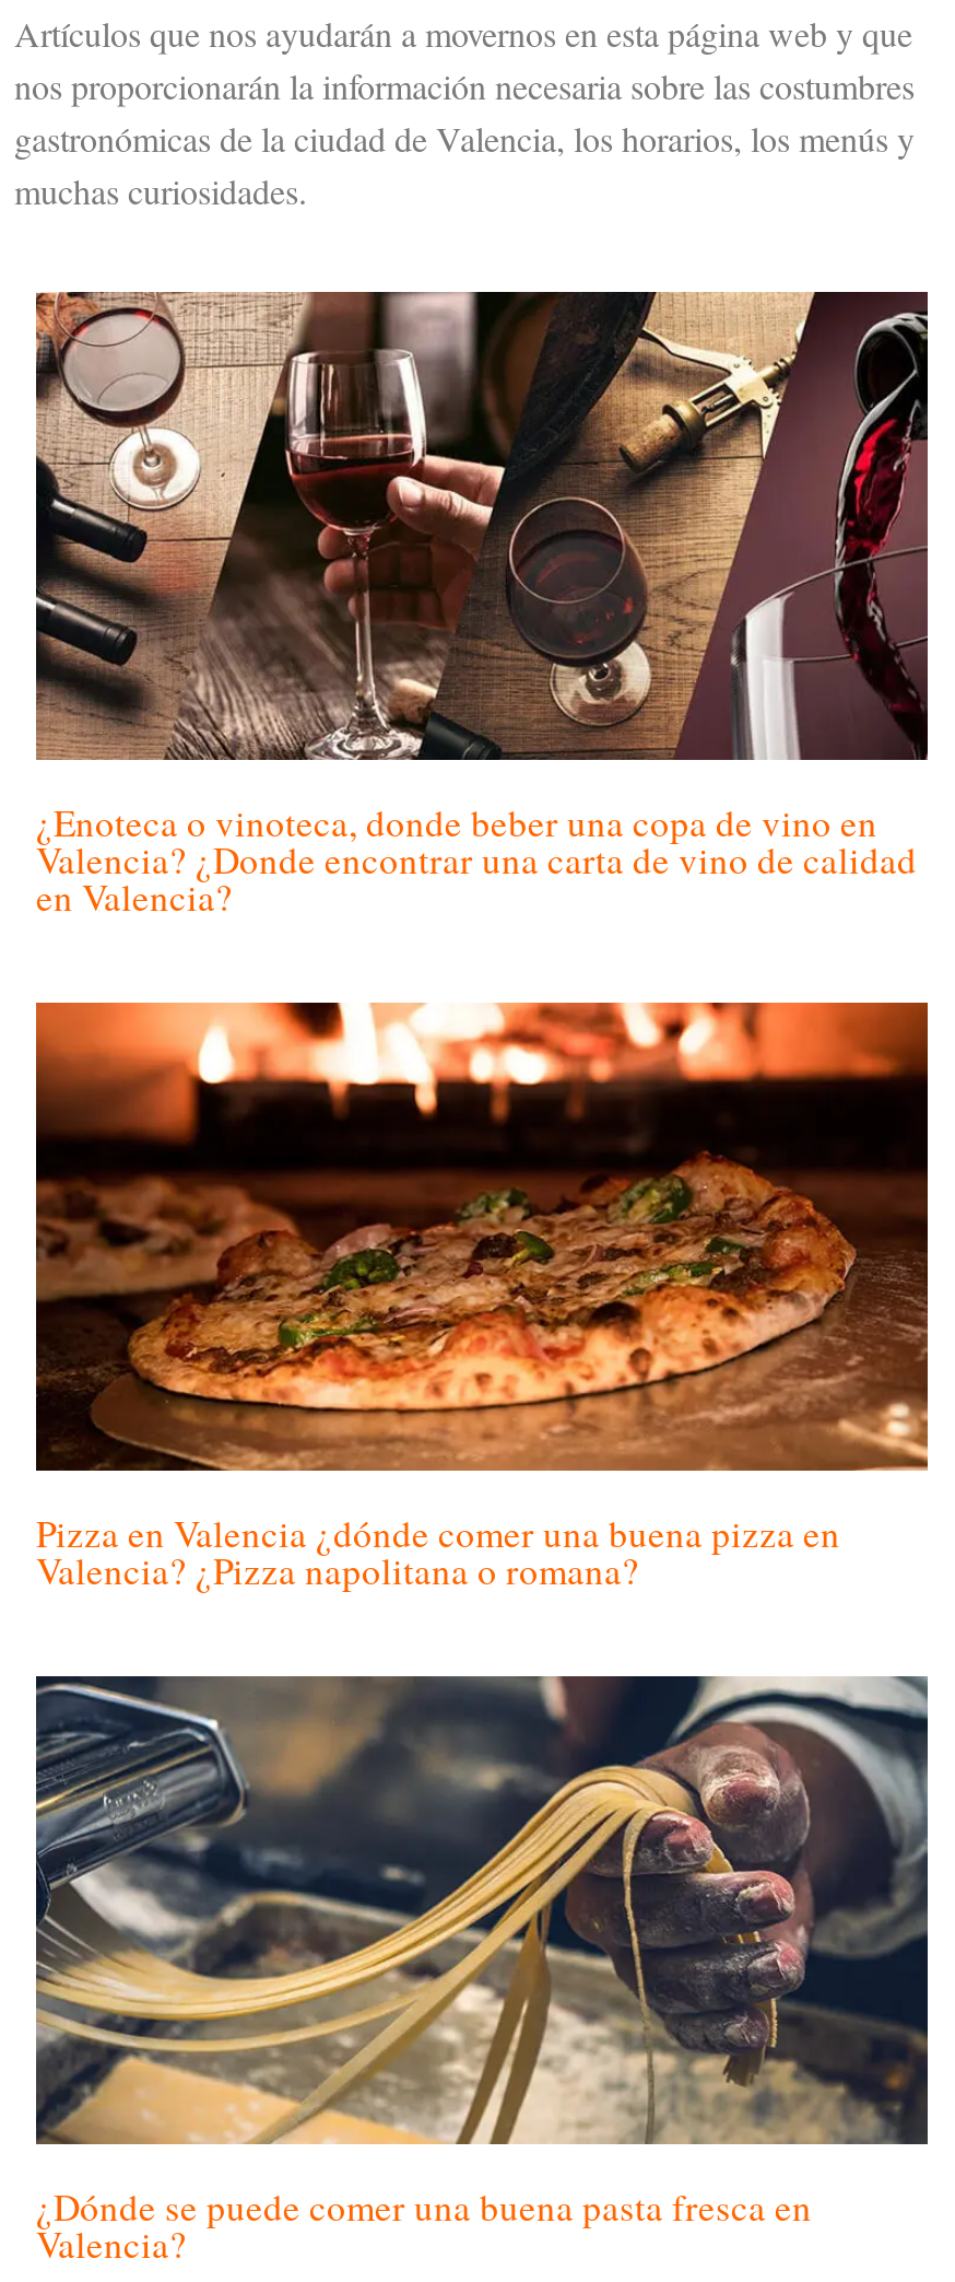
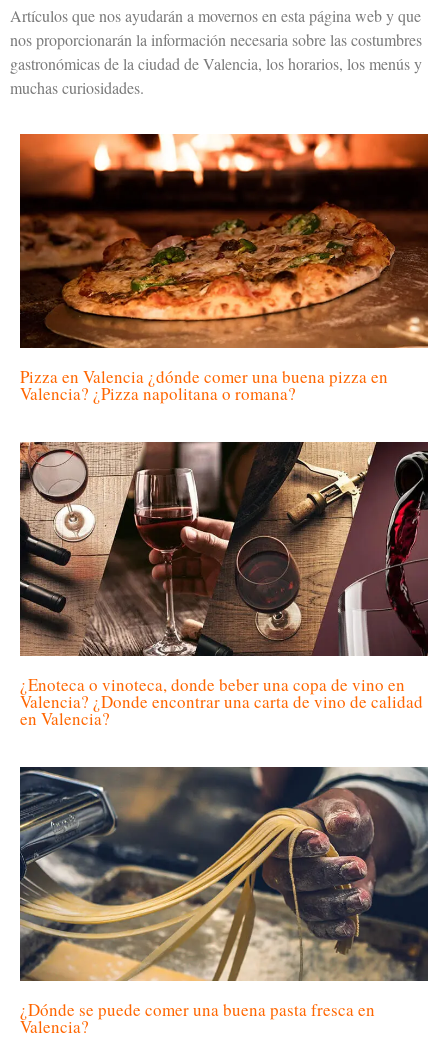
moved down: [image] | ¿Enoteca o vinoteca, donde beber una copa de vino en | Valencia? ¿Donde encontrar una carta de vino de calidad | en Valencia?

moved up: [image] | Pizza en Valencia ¿dónde comer una buena pizza en | Valencia? ¿Pizza napolitana o romana?
